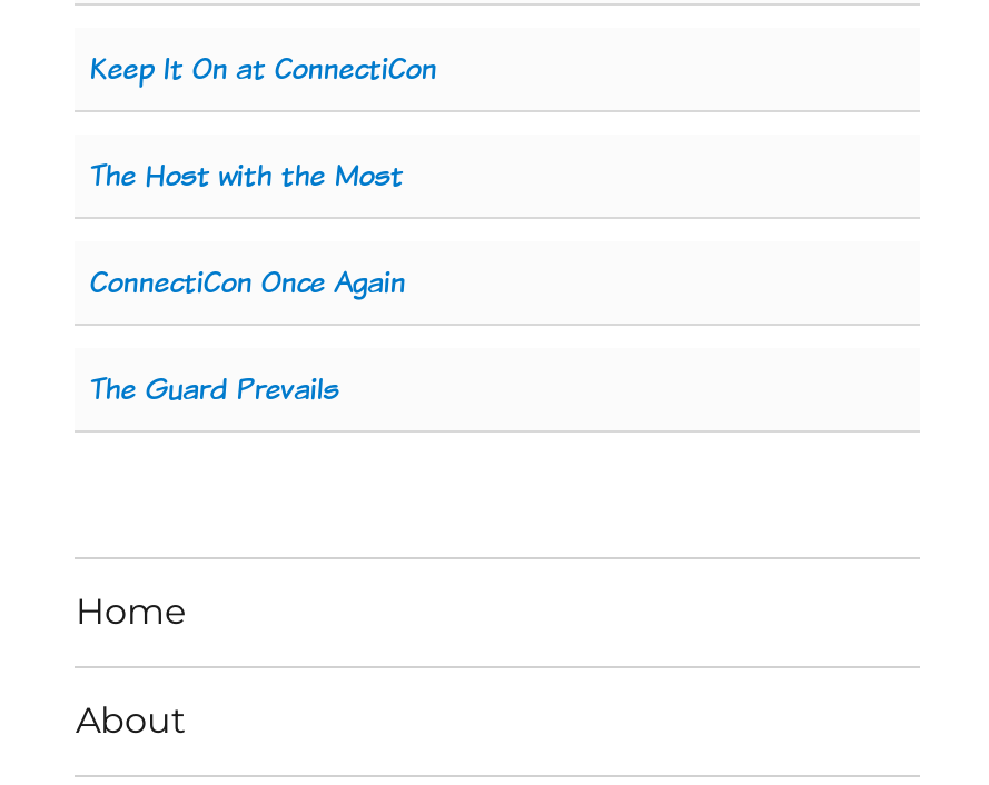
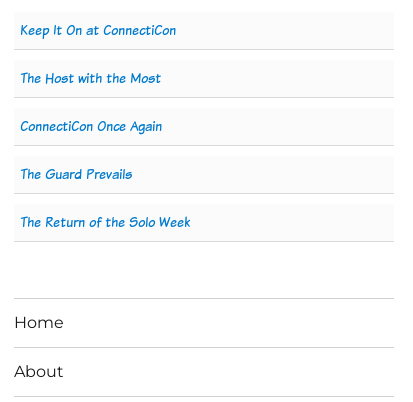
+ The Return of the Solo Week
